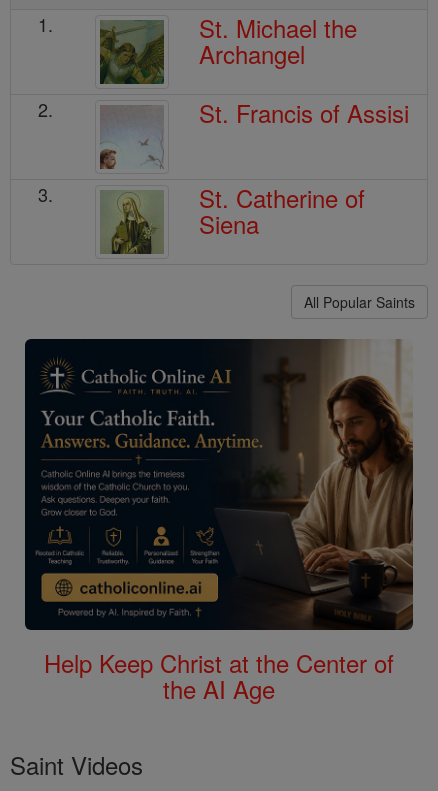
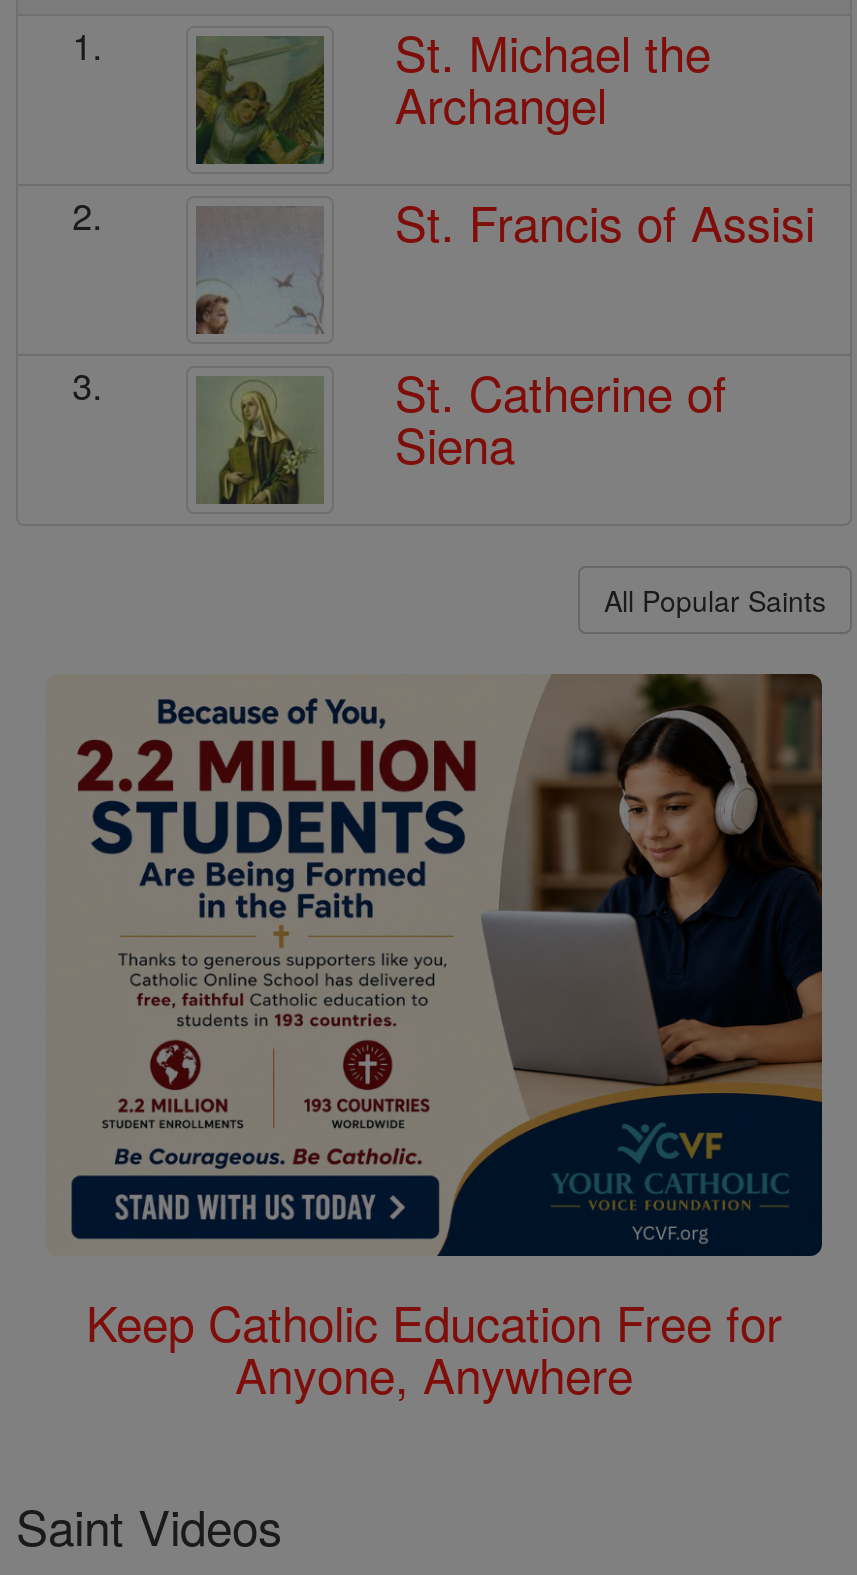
- [image]
- Help Keep Christ at the Center of
- the AI Age
+ [image]
+ Keep Catholic Education Free for
+ Anyone, Anywhere
